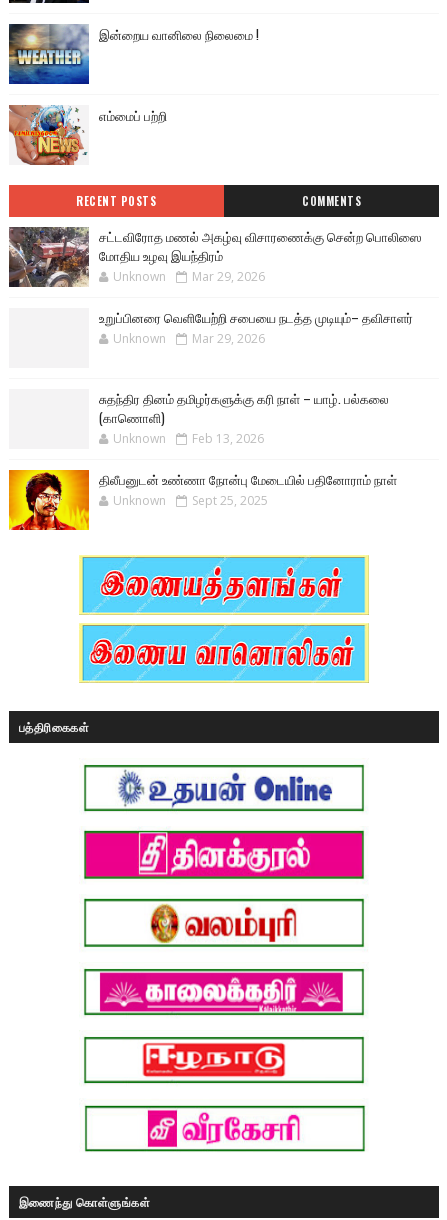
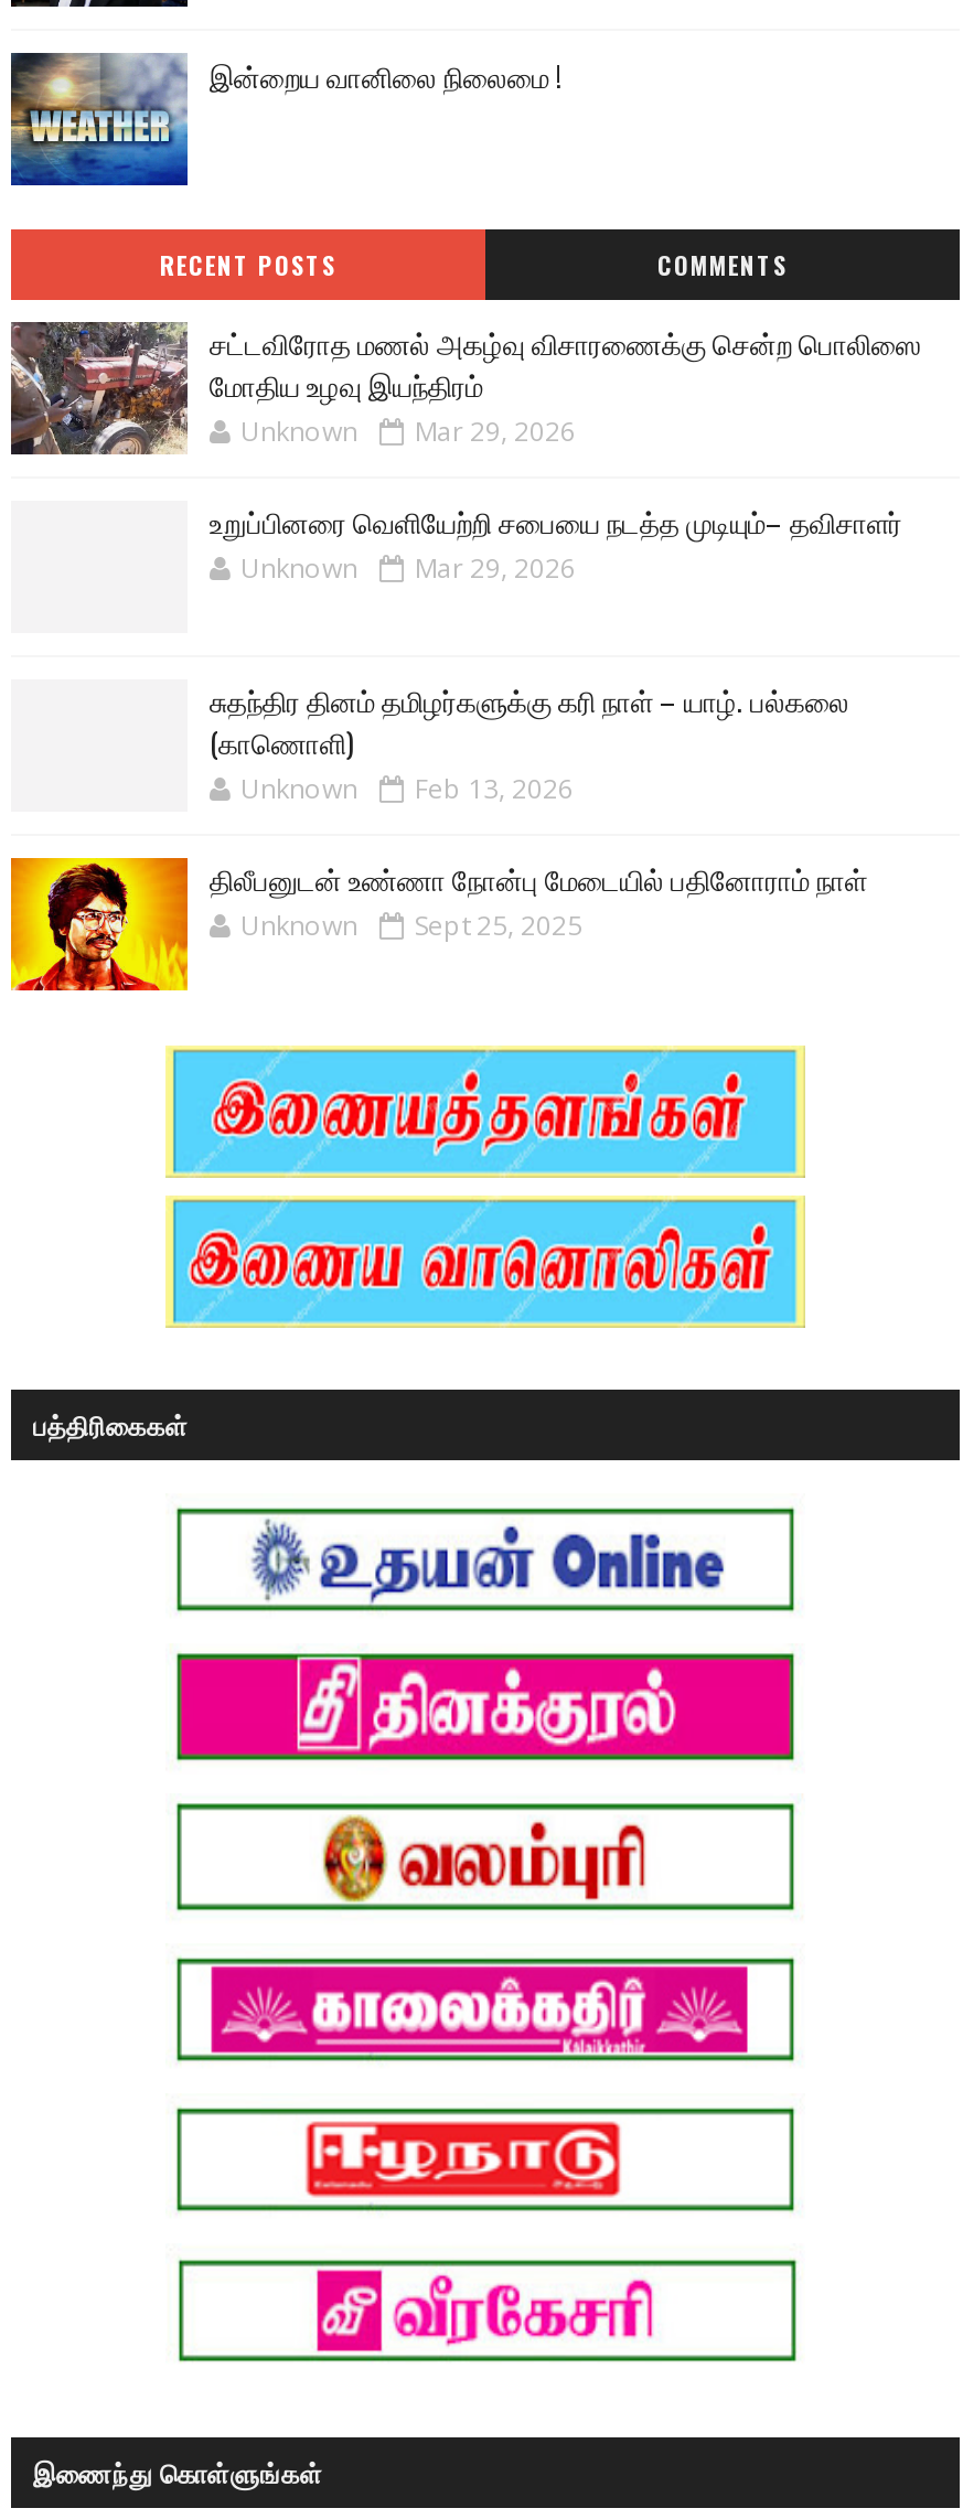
- [image]
- எம்மைப் பற்றி
